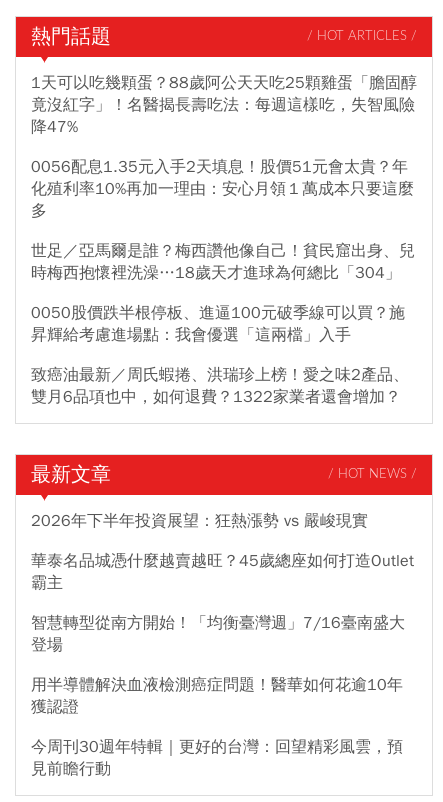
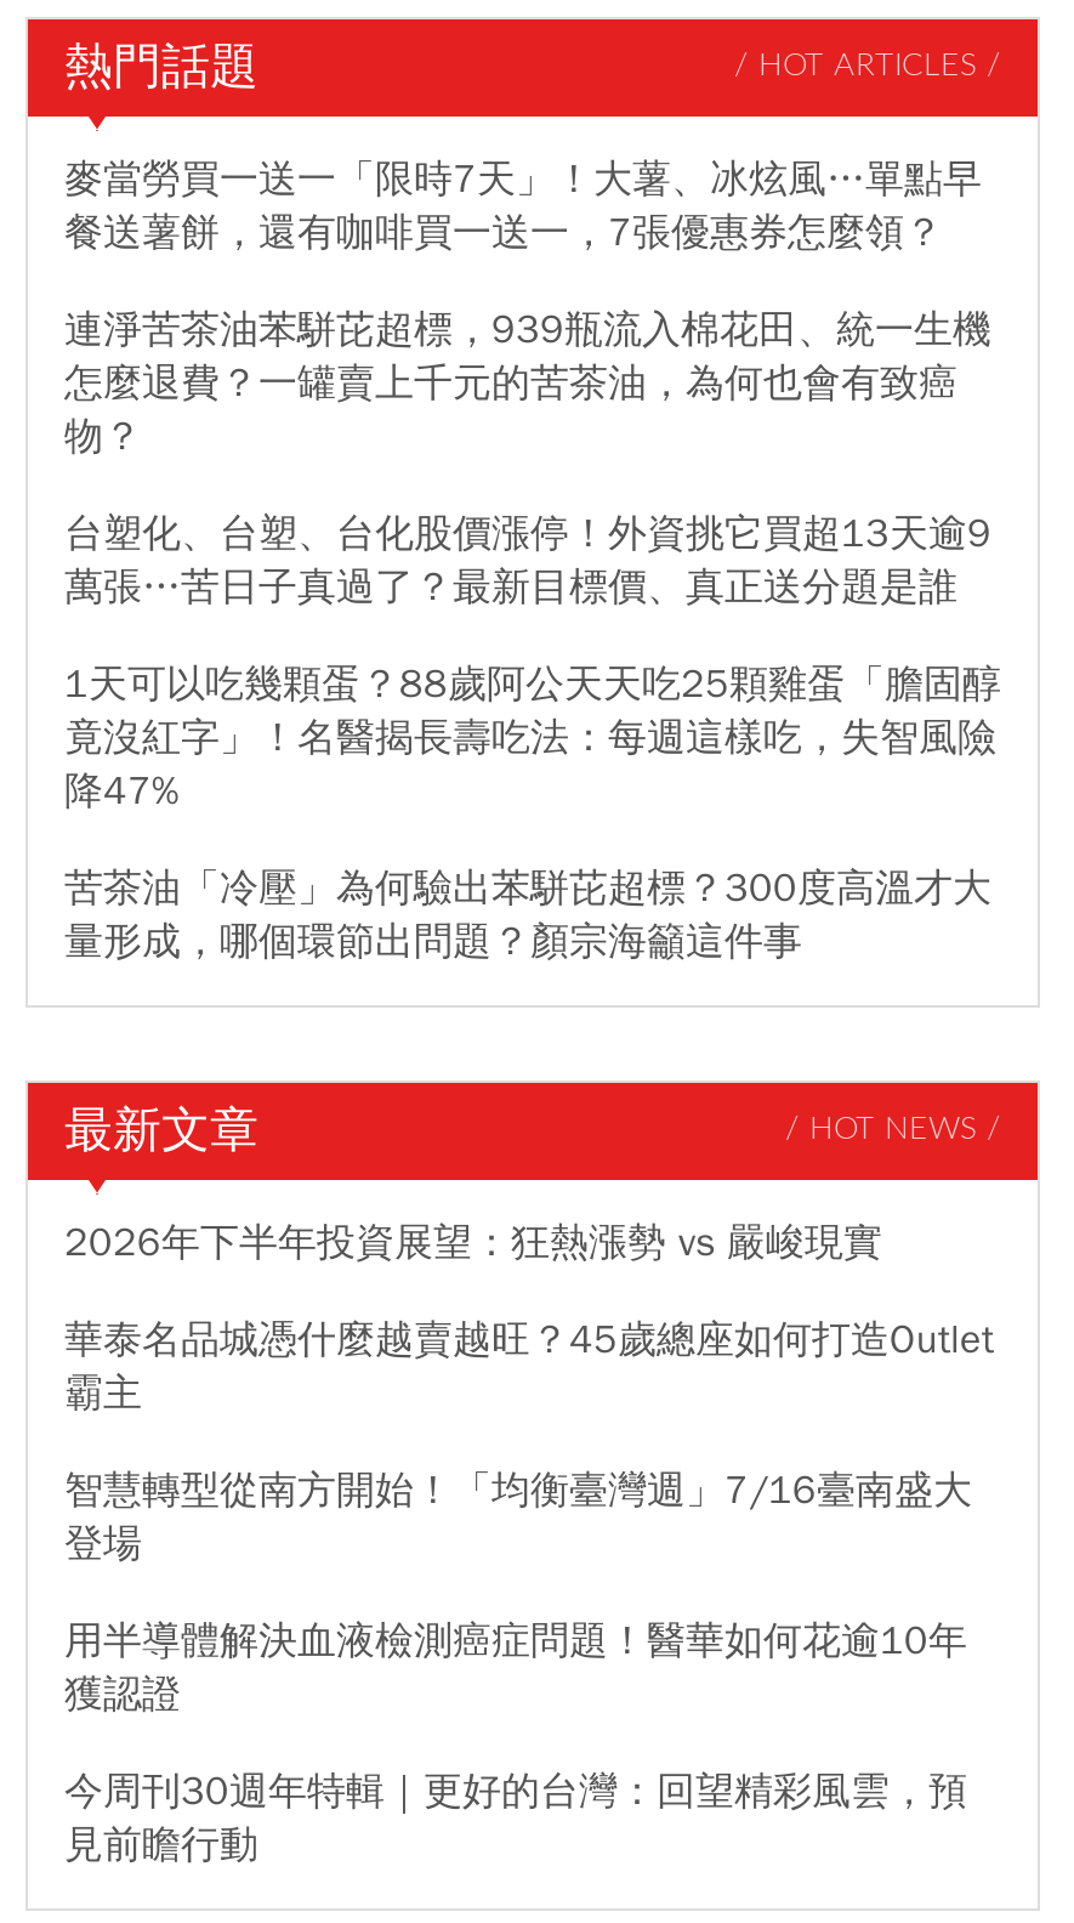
+ 麥當勞買一送一「限時7天」！大薯、冰炫風…單點早
+ 餐送薯餅，還有咖啡買一送一，7張優惠券怎麼領？
+ 連淨苦茶油苯駢芘超標，939瓶流入棉花田、統一生機
+ 怎麼退費？一罐賣上千元的苦茶油，為何也會有致癌
+ 物？
+ 台塑化、台塑、台化股價漲停！外資挑它買超13天逾9
+ 萬張…苦日子真過了？最新目標價、真正送分題是誰

moved down: 1天可以吃幾顆蛋？88歲阿公天天吃25顆雞蛋「膽固醇 | 竟沒紅字」！名醫揭長壽吃法：每週這樣吃，失智風險 | 降47%

- 0056配息1.35元入手2天填息！股價51元會太貴？年
- 化殖利率10%再加一理由：安心月領１萬成本只要這麼
- 多
- 世足／亞馬爾是誰？梅西讚他像自己！貧民窟出身、兒
- 時梅西抱懷裡洗澡…18歲天才進球為何總比「304」
- 0050股價跌半根停板、進逼100元破季線可以買？施
- 昇輝給考慮進場點：我會優選「這兩檔」入手
- 致癌油最新／周氏蝦捲、洪瑞珍上榜！愛之味2產品、
- 雙月6品項也中，如何退費？1322家業者還會增加？
+ 苦茶油「冷壓」為何驗出苯駢芘超標？300度高溫才大
+ 量形成，哪個環節出問題？顏宗海籲這件事
